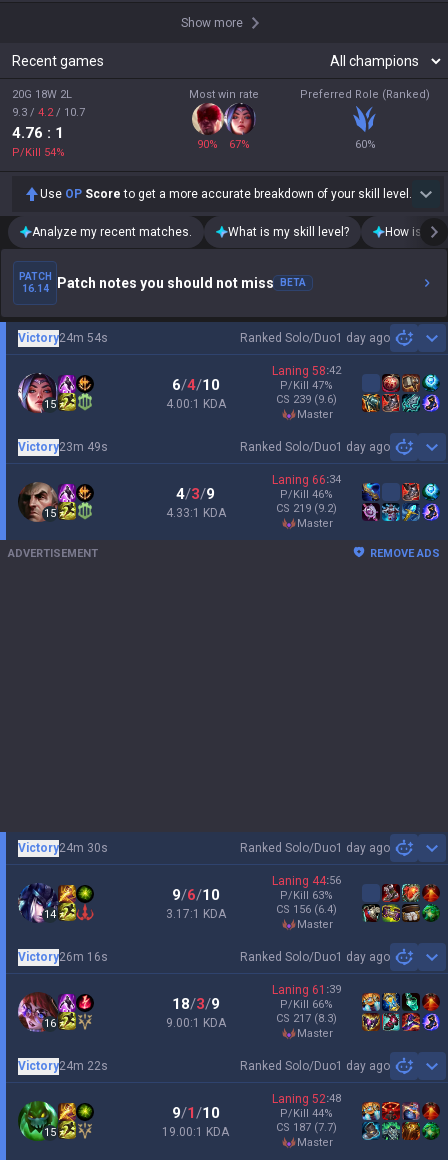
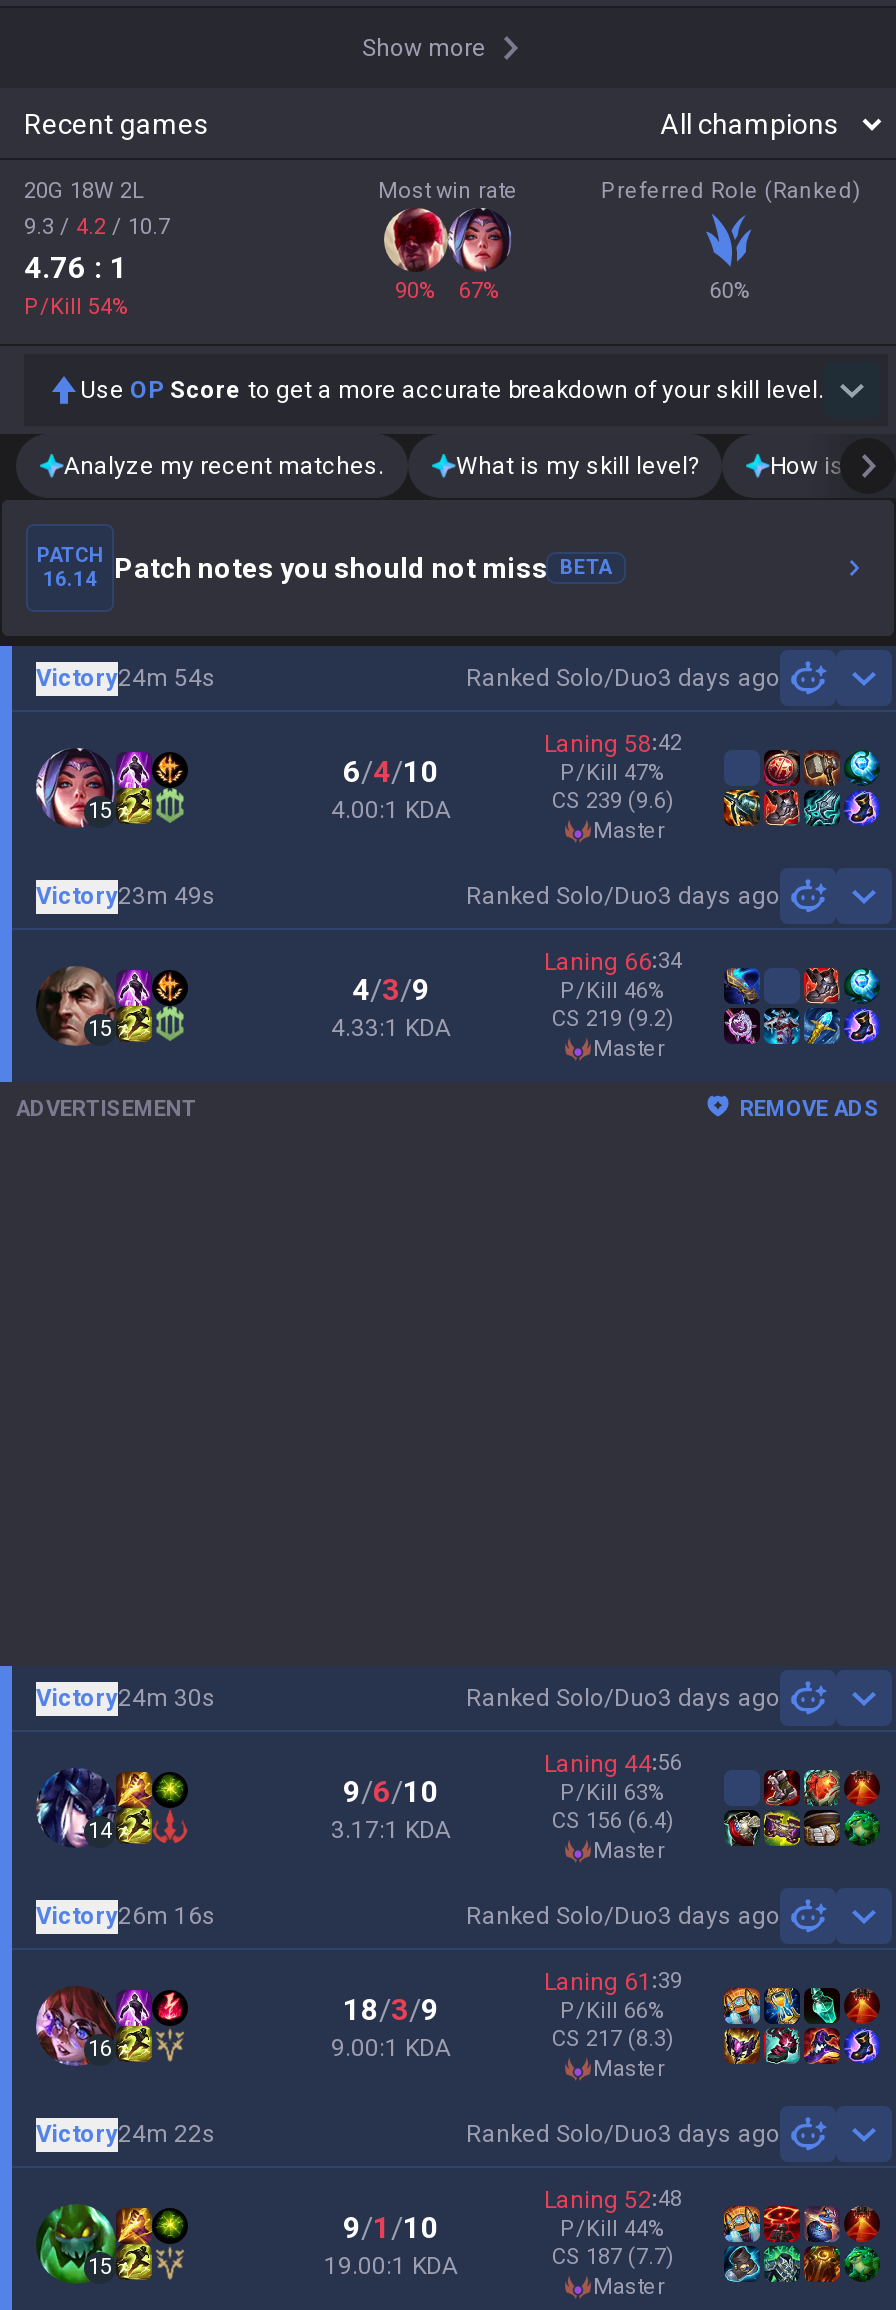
- Ranked Solo/Duo1 day ago
+ Ranked Solo/Duo3 days ago

- Ranked Solo/Duo1 day ago
+ Ranked Solo/Duo3 days ago

- Ranked Solo/Duo1 day ago
+ Ranked Solo/Duo3 days ago

- Ranked Solo/Duo1 day ago
+ Ranked Solo/Duo3 days ago

- Ranked Solo/Duo1 day ago
+ Ranked Solo/Duo3 days ago
